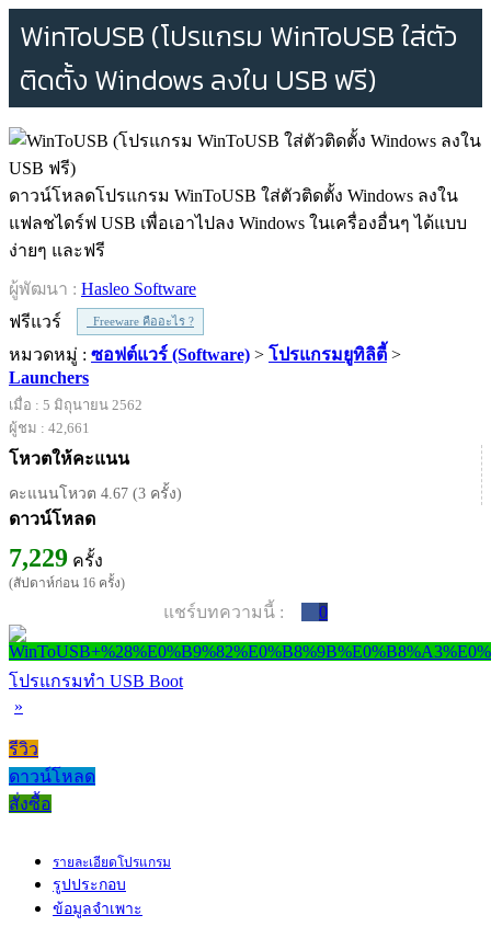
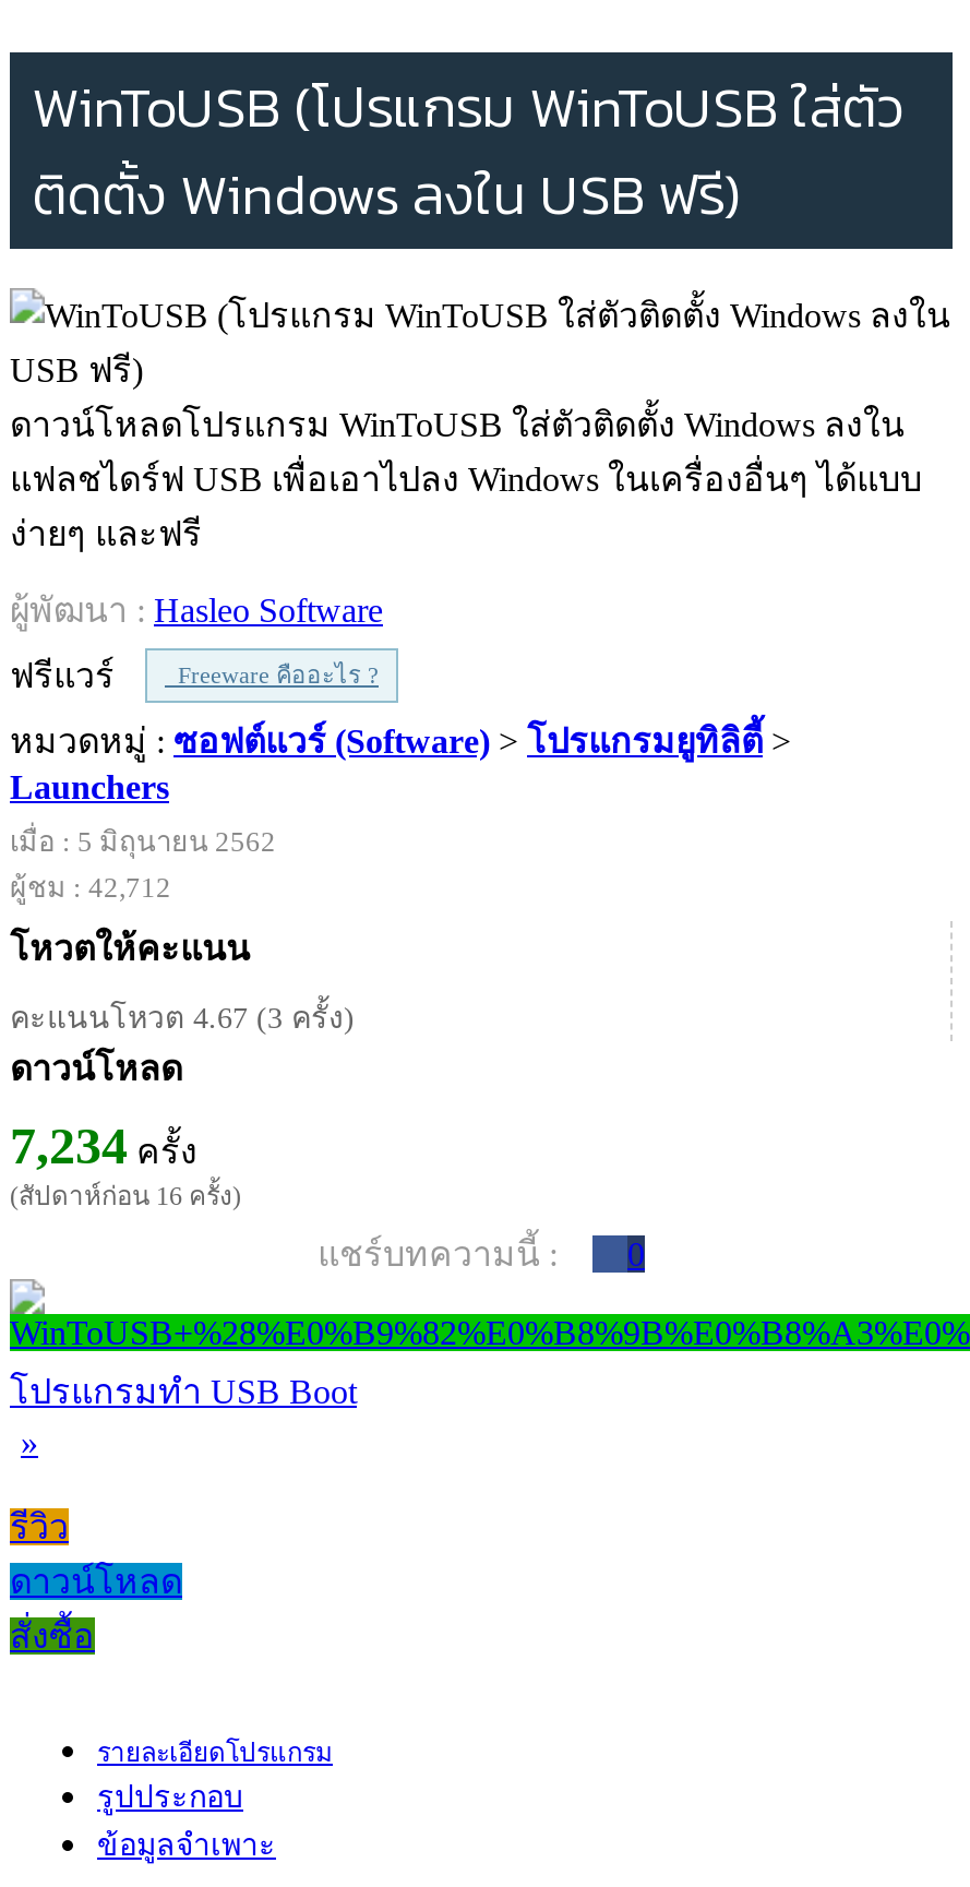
- ผู้ชม : 42,661
+ ผู้ชม : 42,712

- 7,229ครั้ง
+ 7,234ครั้ง
